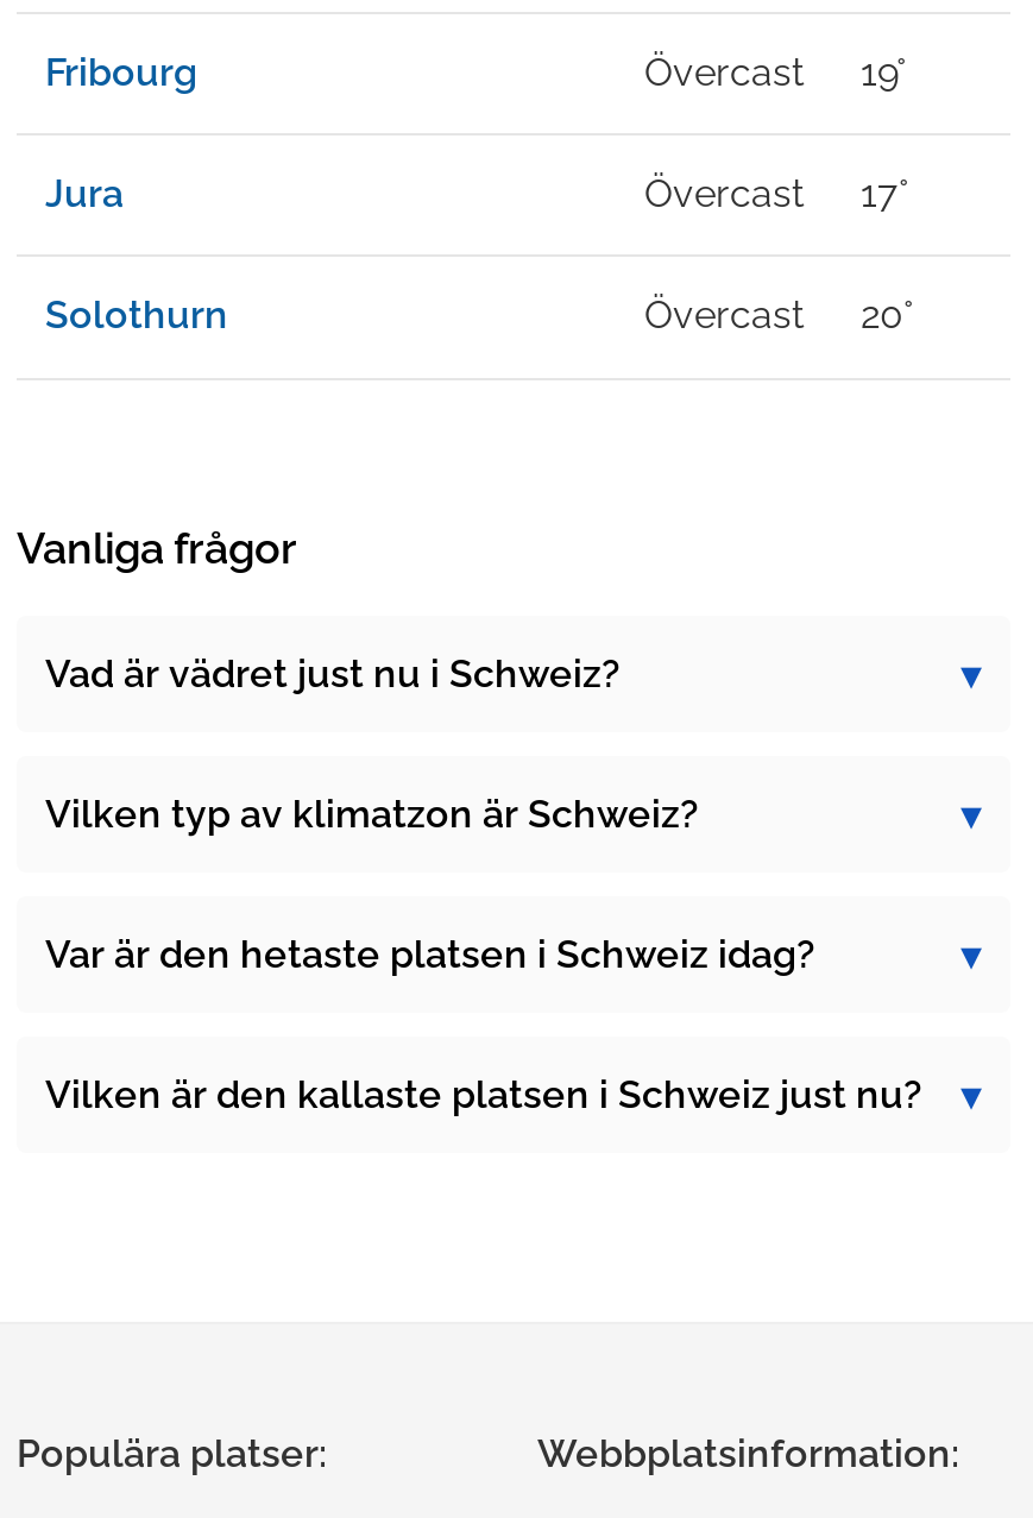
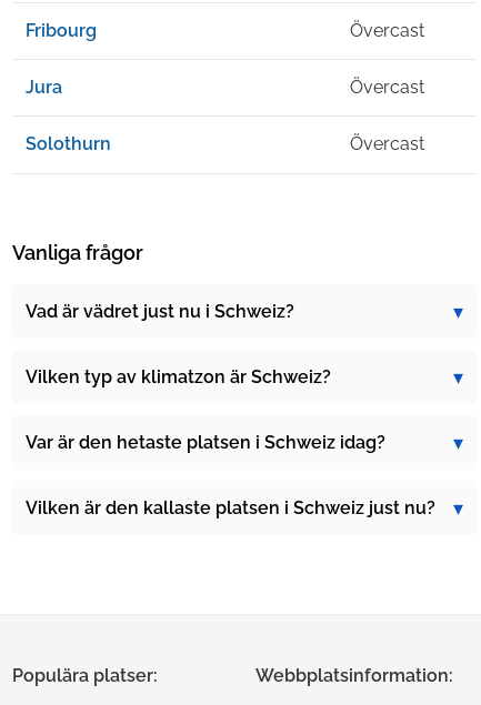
- 19°

- 17°

- 20°
